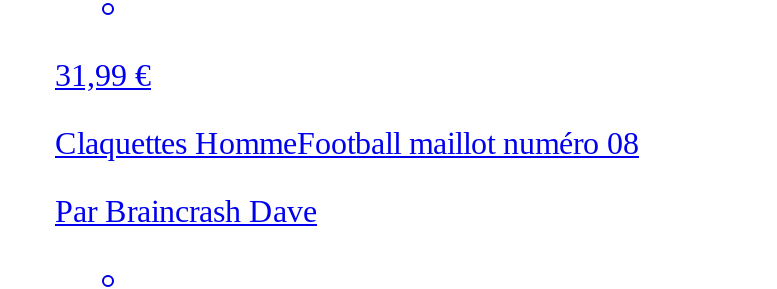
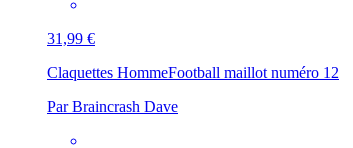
- Claquettes HommeFootball maillot numéro 08
+ Claquettes HommeFootball maillot numéro 12
